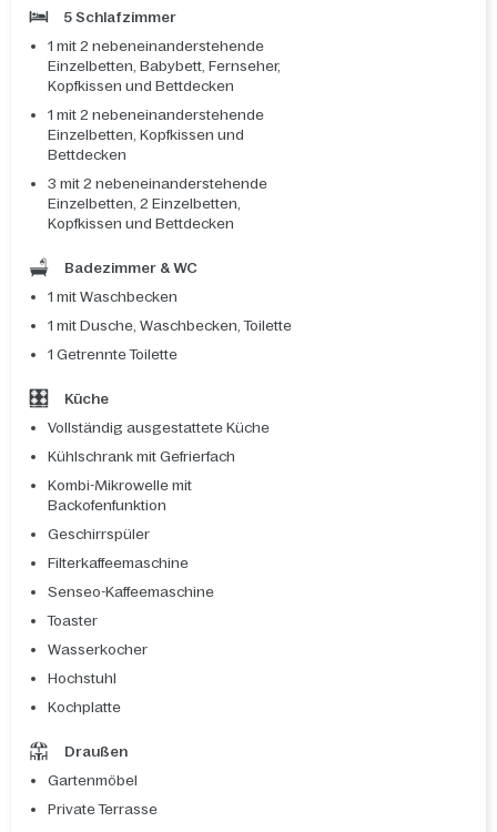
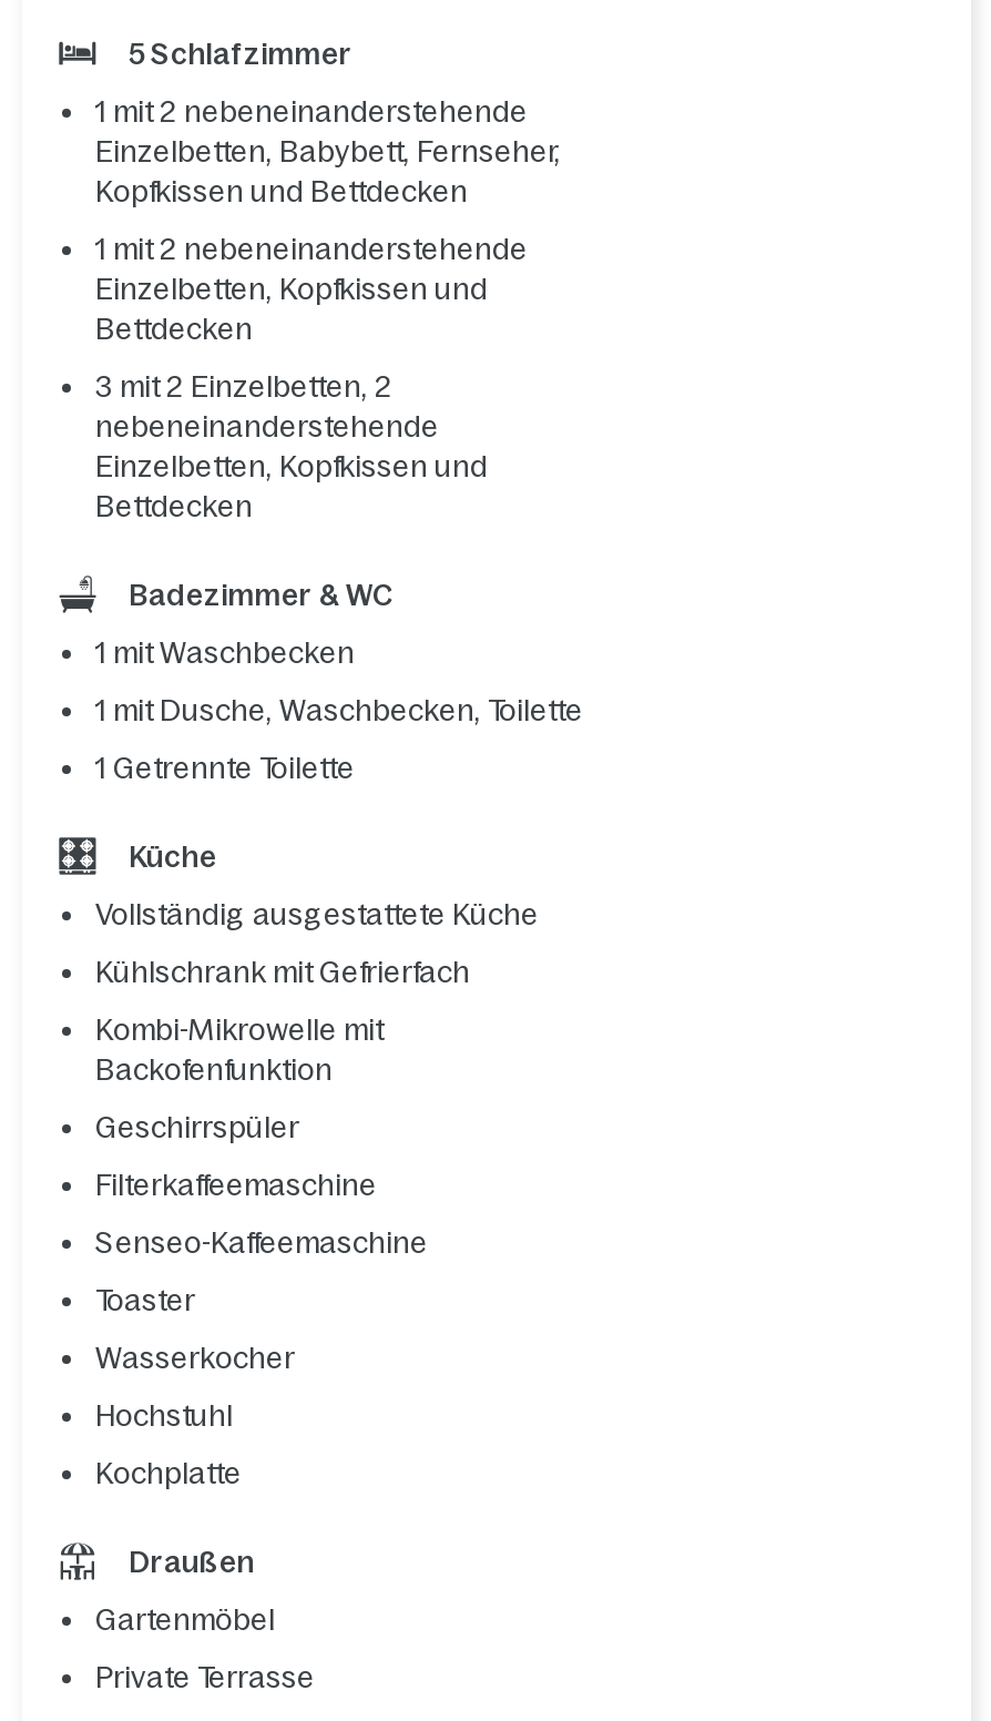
- 3 mit 2 nebeneinanderstehende
- Einzelbetten, 2 Einzelbetten,
- Kopfkissen und Bettdecken
+ 3 mit 2 Einzelbetten, 2
+ nebeneinanderstehende
+ Einzelbetten, Kopfkissen und
+ Bettdecken
